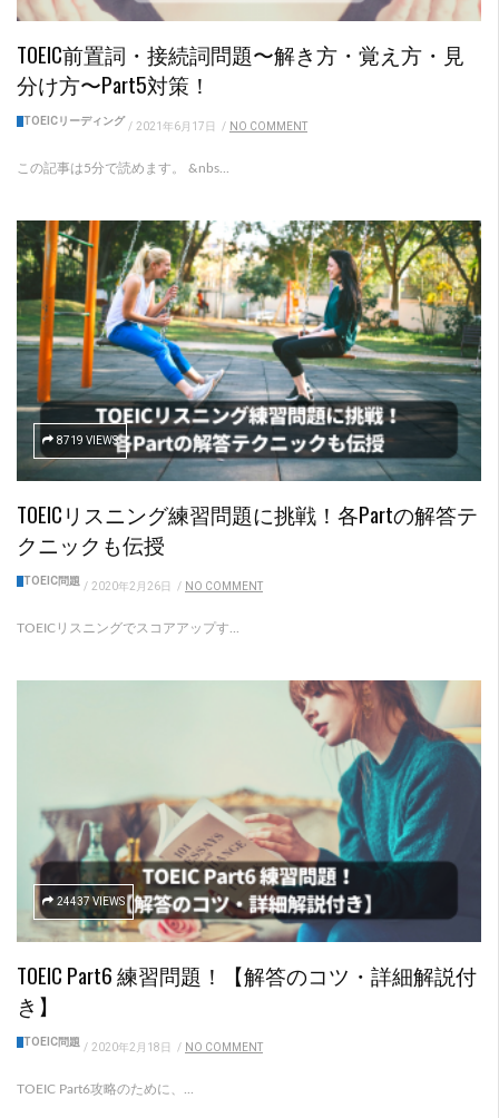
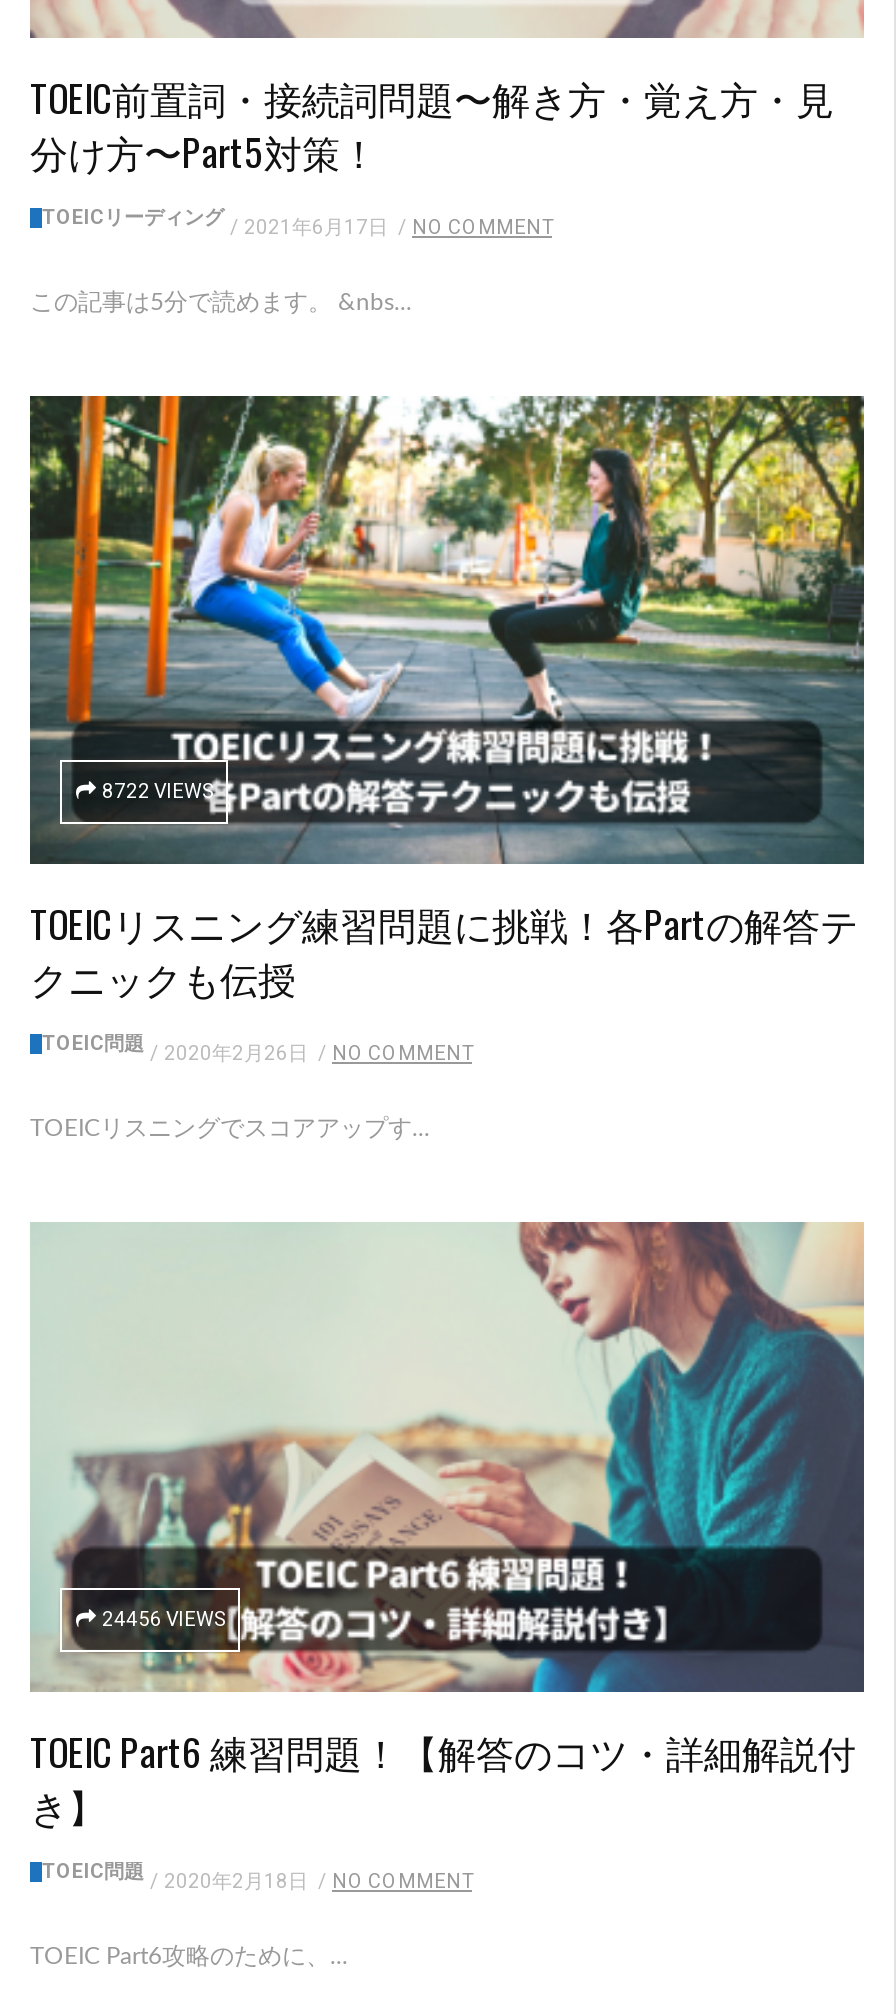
- 8719 VIEWS
+ 8722 VIEWS

- 24437 VIEWS
+ 24456 VIEWS
